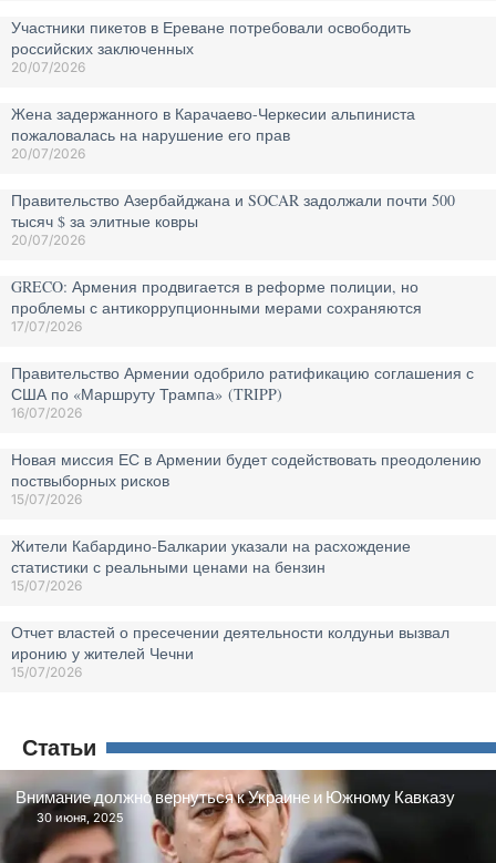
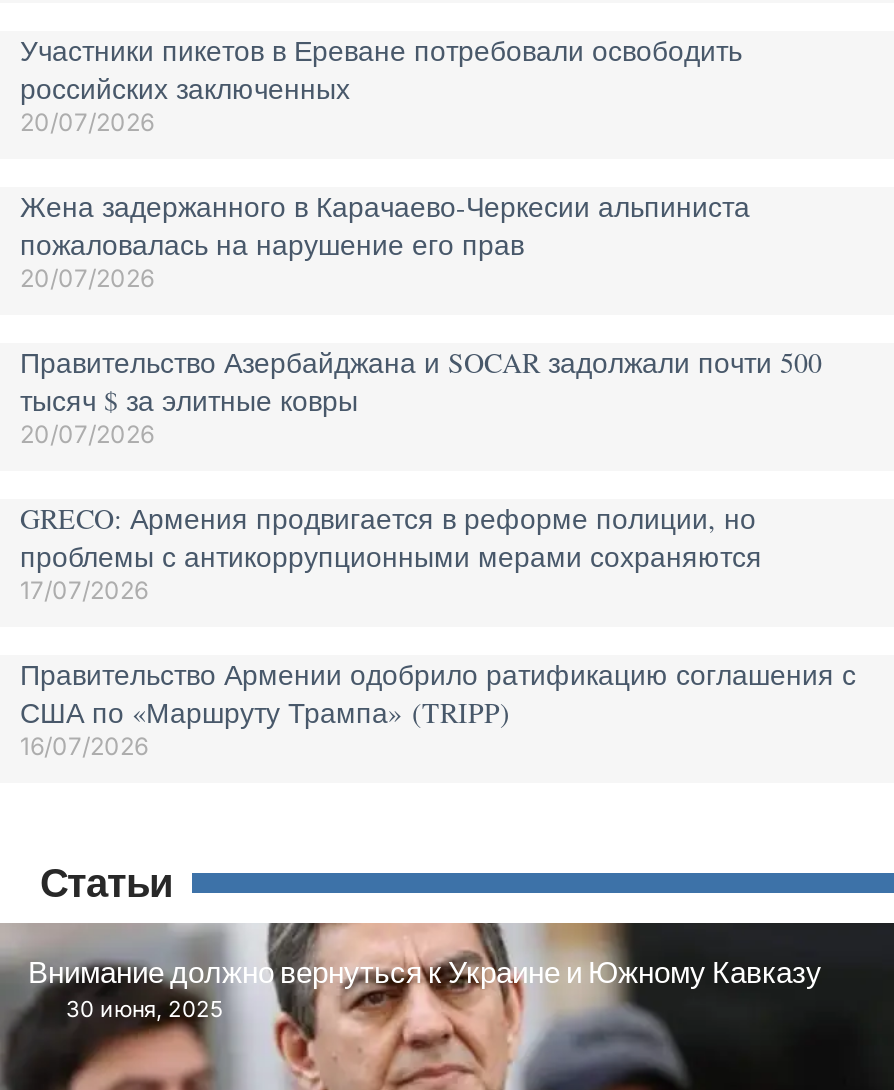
- Новая миссия ЕС в Армении будет содействовать преодолению
- поствыборных рисков
- 15/07/2026
- Жители Кабардино-Балкарии указали на расхождение
- статистики с реальными ценами на бензин
- 15/07/2026
- Отчет властей о пресечении деятельности колдуньи вызвал
- иронию у жителей Чечни
- 15/07/2026
